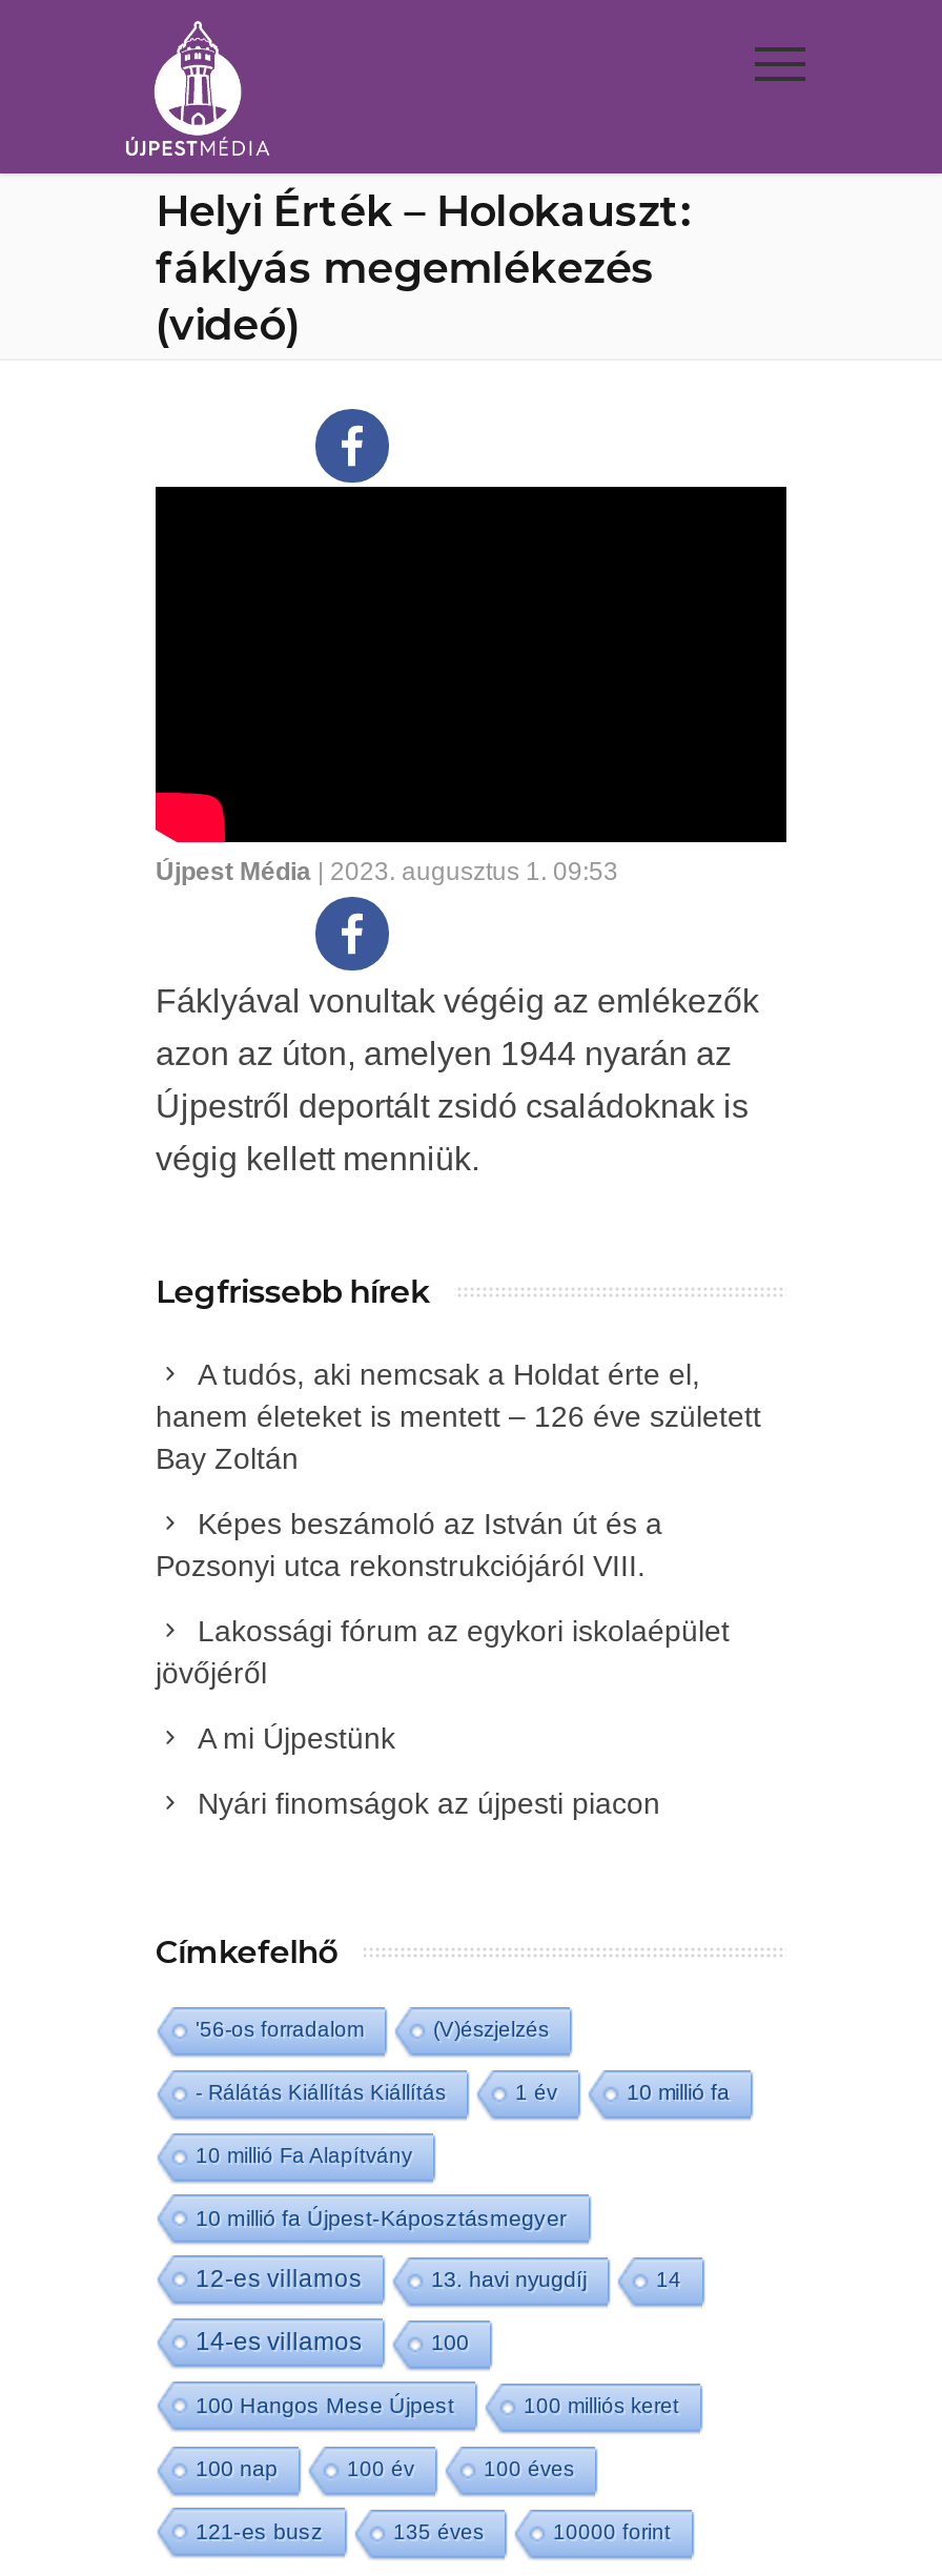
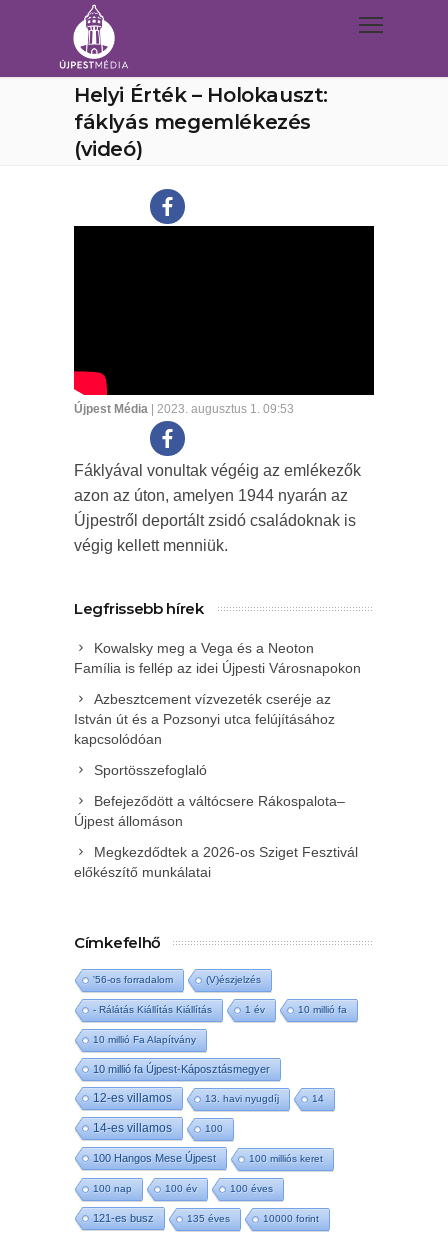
- A tudós, aki nemcsak a Holdat érte el,
- hanem életeket is mentett – 126 éve született
- Bay Zoltán
+ Kowalsky meg a Vega és a Neoton
+ Família is fellép az idei Újpesti Városnapokon

- Képes beszámoló az István út és a
- Pozsonyi utca rekonstrukciójáról VIII.
+ Azbesztcement vízvezeték cseréje az
+ István út és a Pozsonyi utca felújításához
+ kapcsolódóan

- Lakossági fórum az egykori iskolaépület
- jövőjéről
+ Sportösszefoglaló

- A mi Újpestünk
+ Befejeződött a váltócsere Rákospalota–
+ Újpest állomáson

- Nyári finomságok az újpesti piacon
+ Megkezdődtek a 2026-os Sziget Fesztivál
+ előkészítő munkálatai
